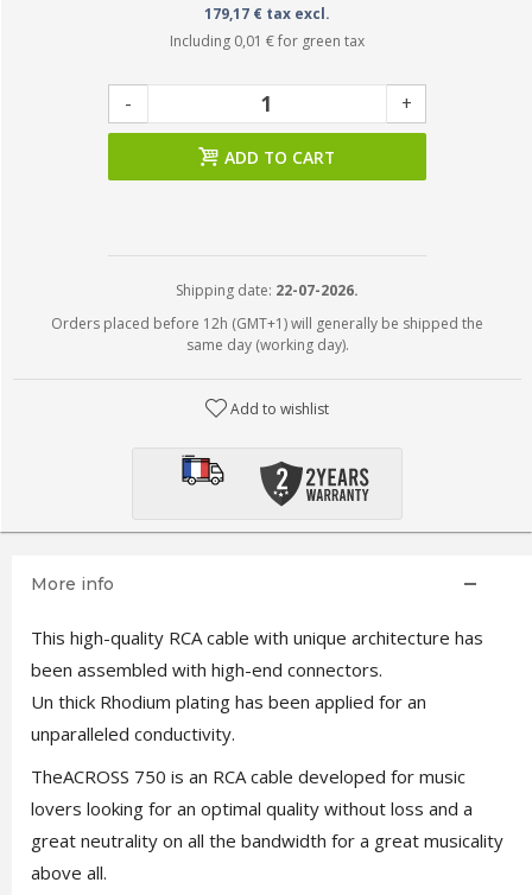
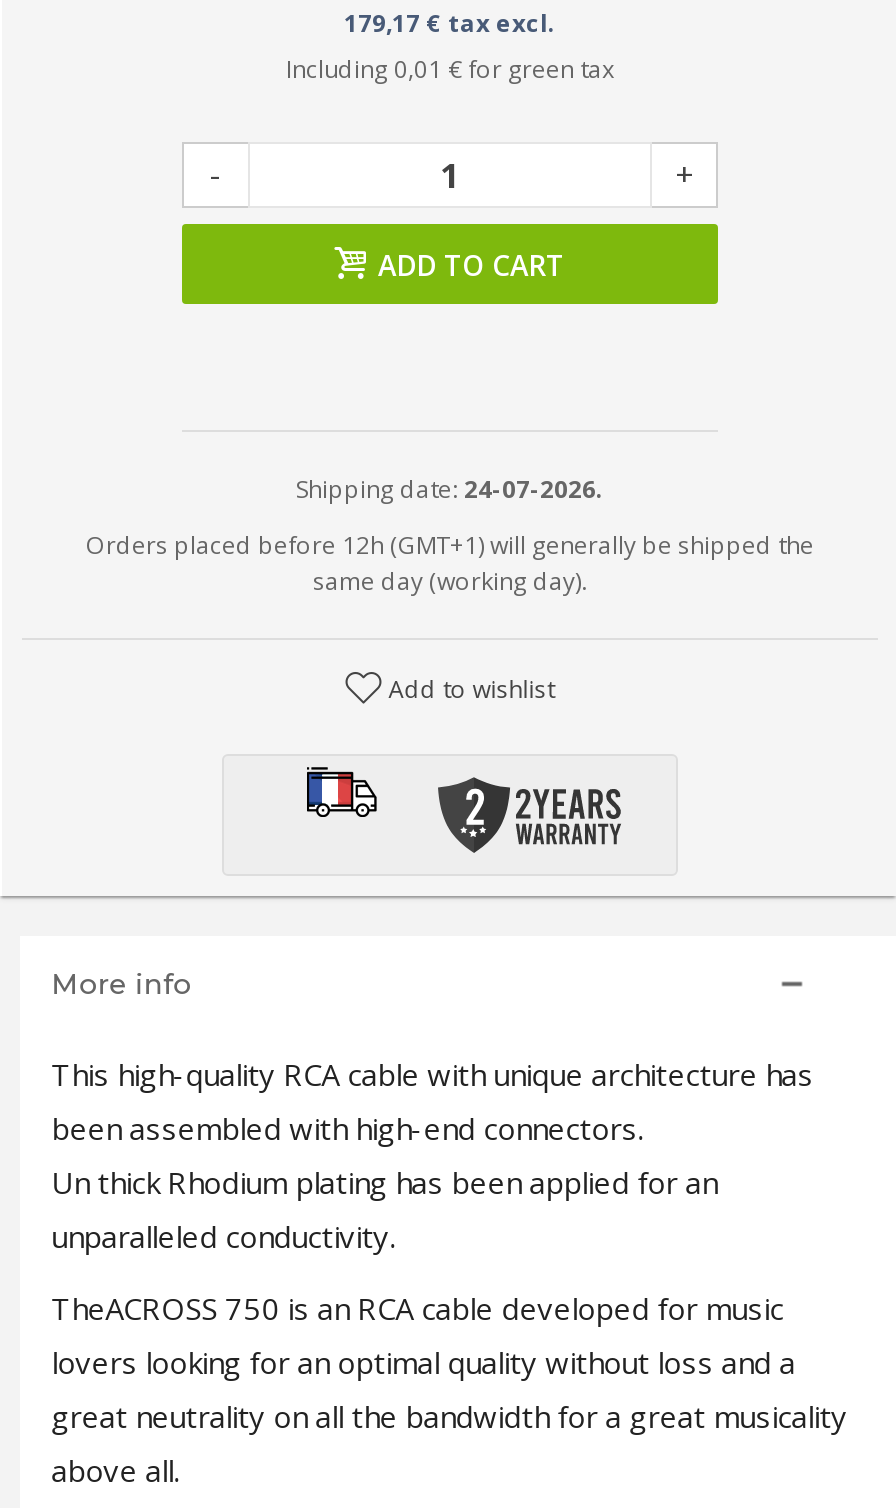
- Shipping date: 22-07-2026.
+ Shipping date: 24-07-2026.
